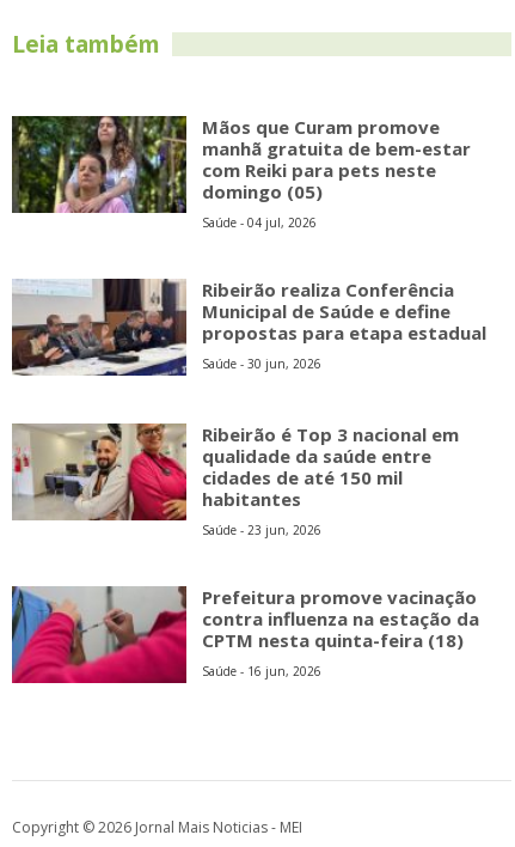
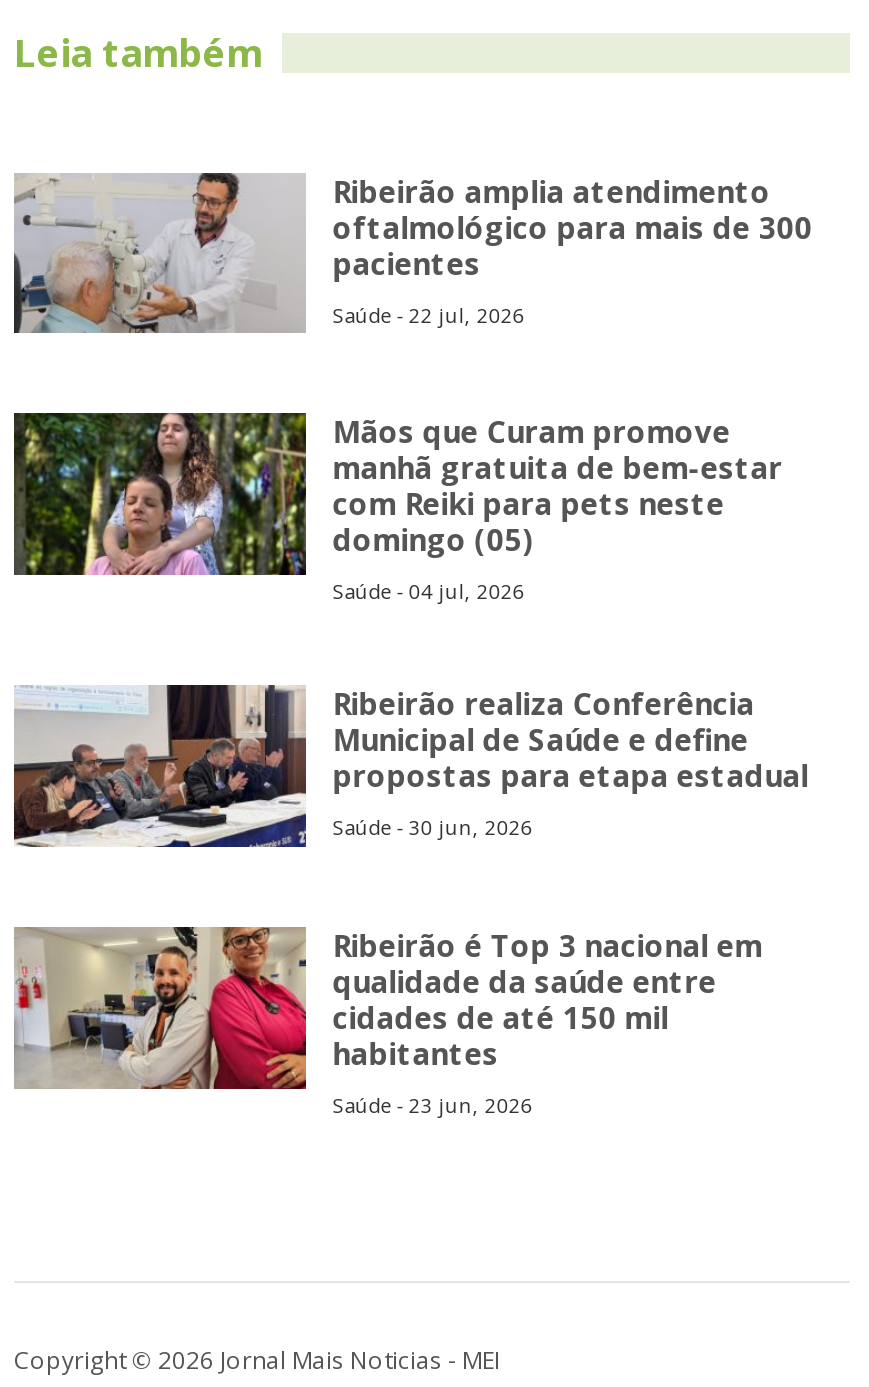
+ [image]
+ Ribeirão amplia atendimento
+ oftalmológico para mais de 300
+ pacientes
+ Saúde - 22 jul, 2026

moved down: [image] | Mãos que Curam promove | manhã gratuita de bem-estar | ... | habitantes | Saúde - 23 jun, 2026

- [image]
- Prefeitura promove vacinação
- contra influenza na estação da
- CPTM nesta quinta-feira (18)
- Saúde - 16 jun, 2026
